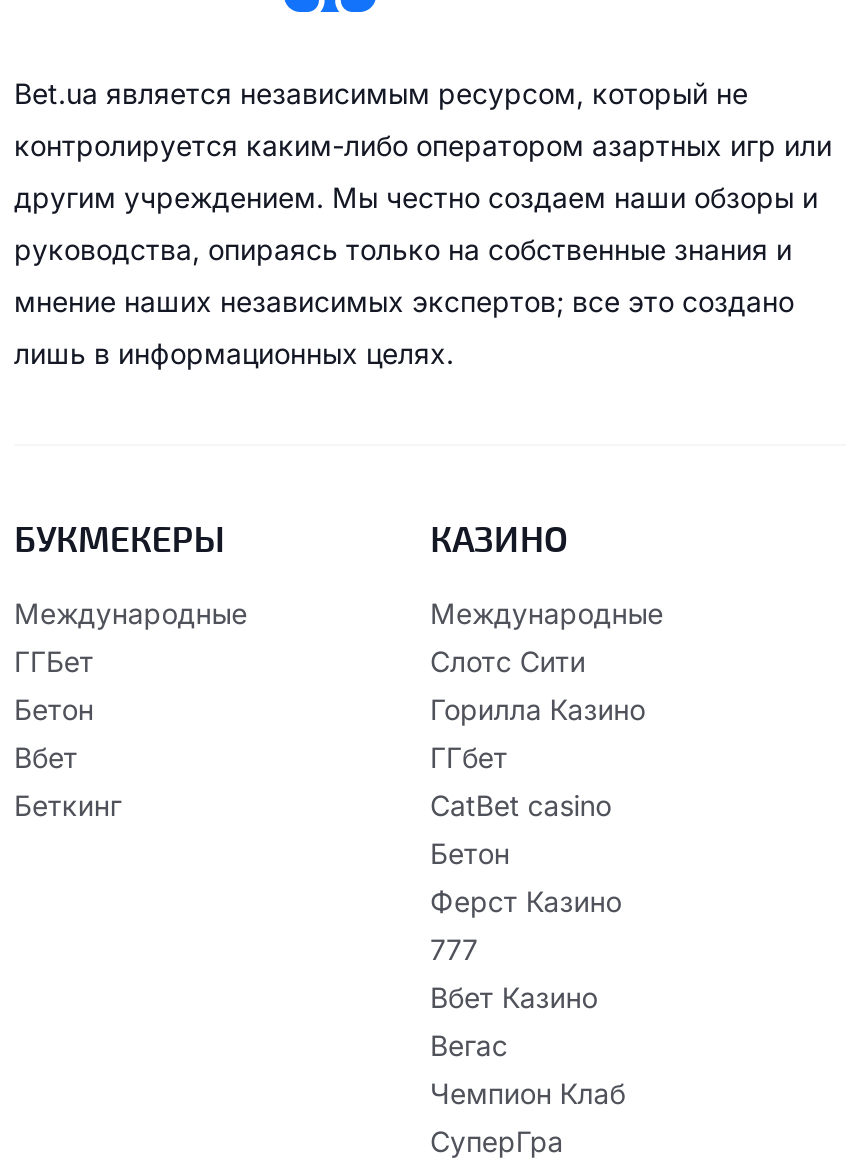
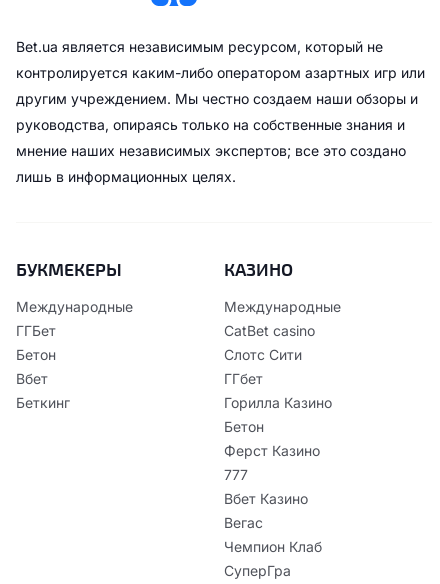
moved down: Слотс Сити | ГГбет | Горилла Казино

moved up: CatBet casino
